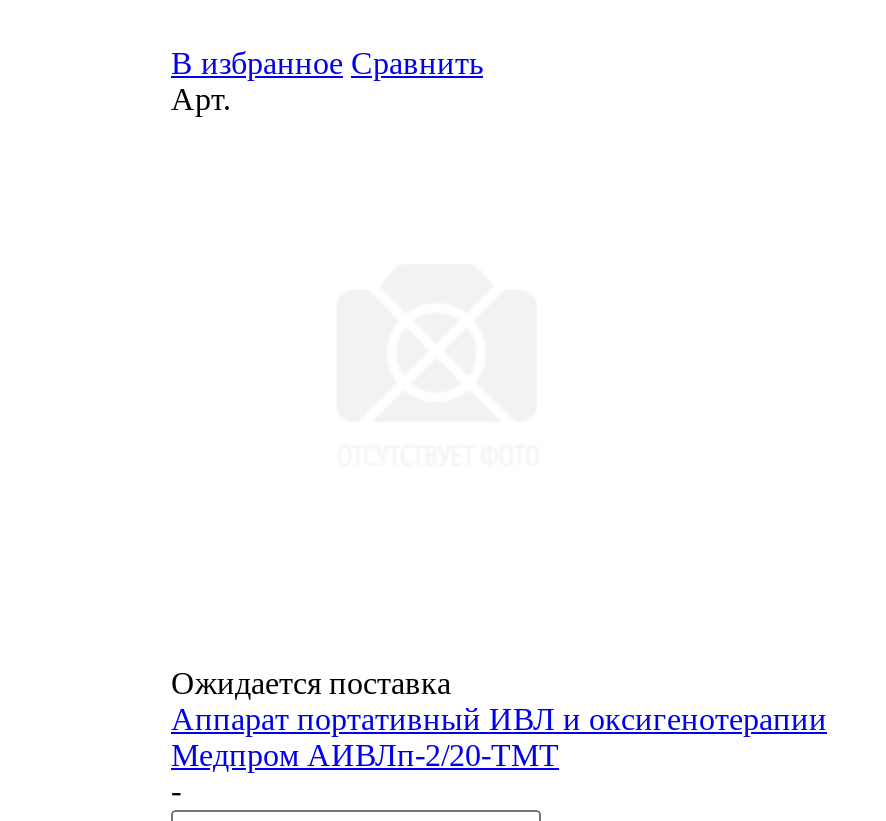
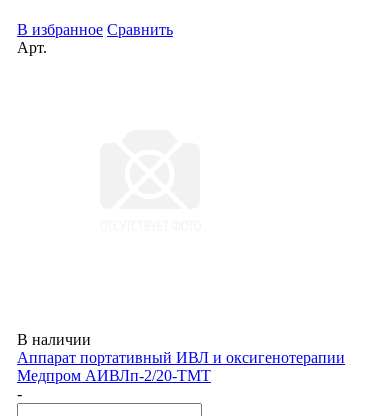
- Ожидается поставка
+ В наличии
